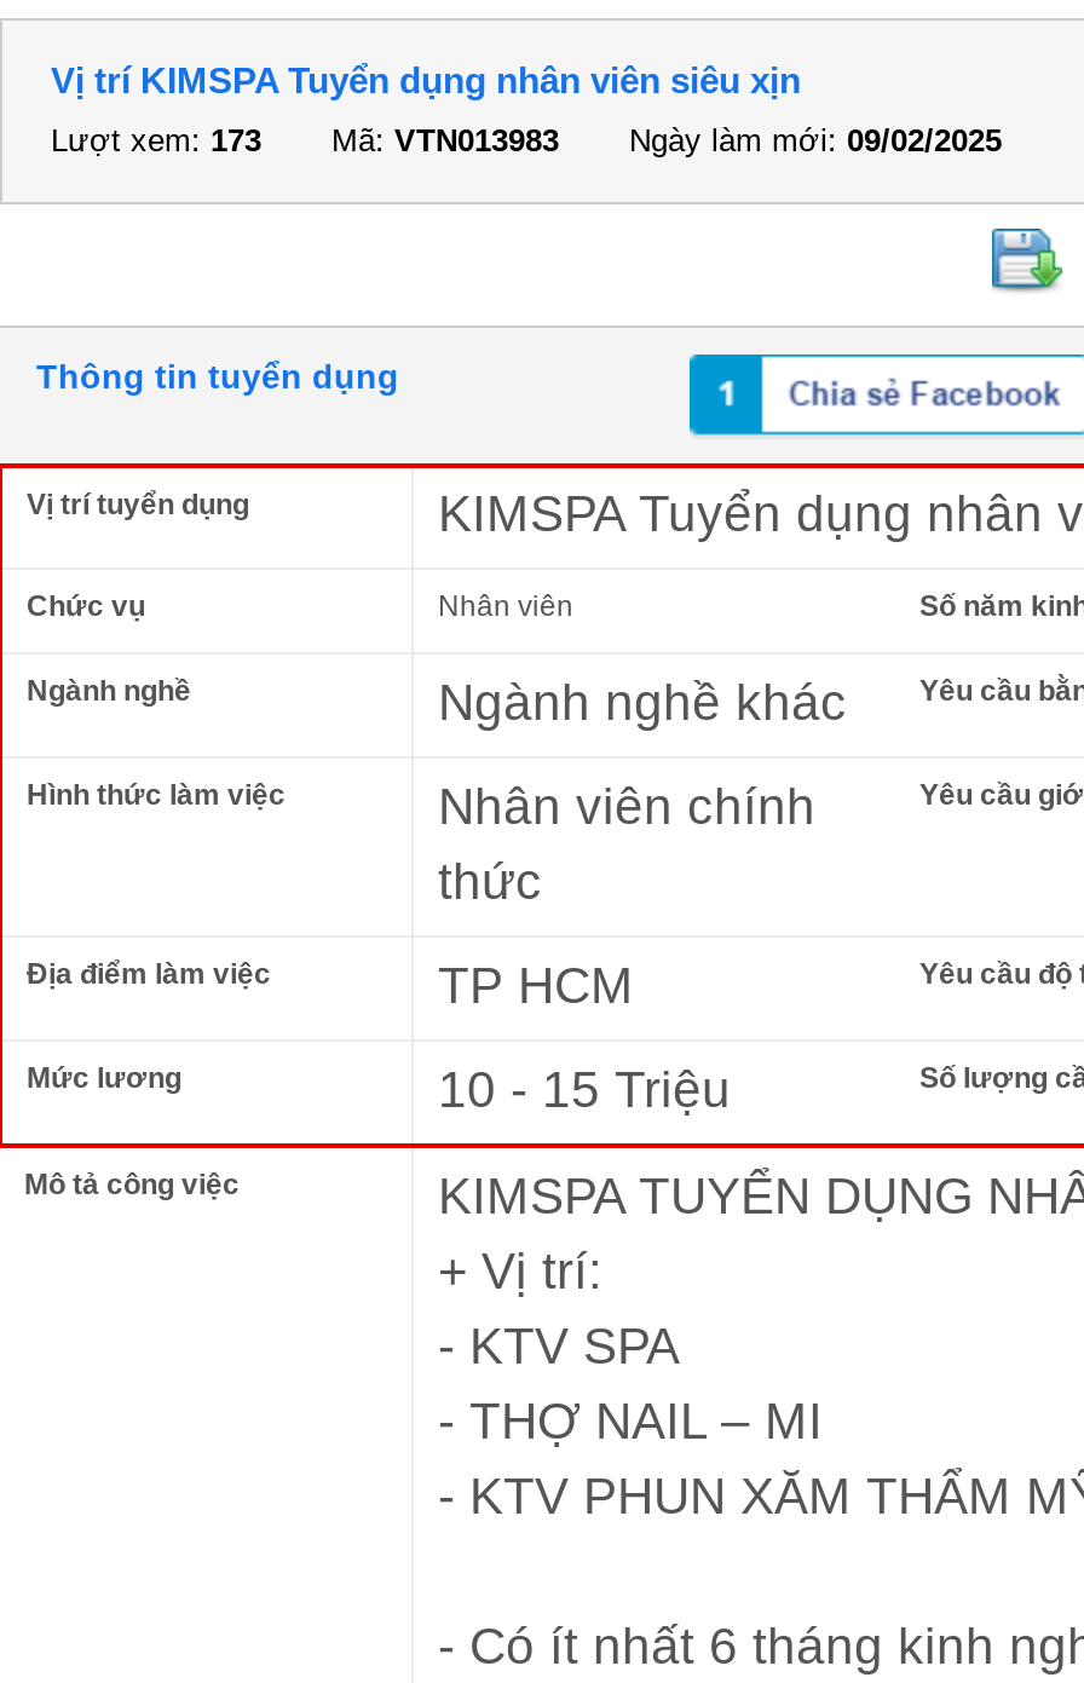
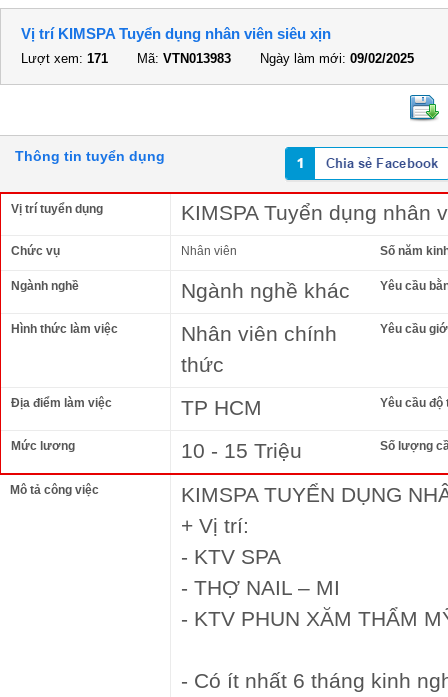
- Lượt xem: 173 Mã: VTN013983 Ngày làm mới: 09/02/2025
+ Lượt xem: 171 Mã: VTN013983 Ngày làm mới: 09/02/2025
